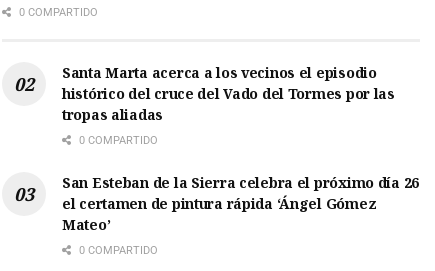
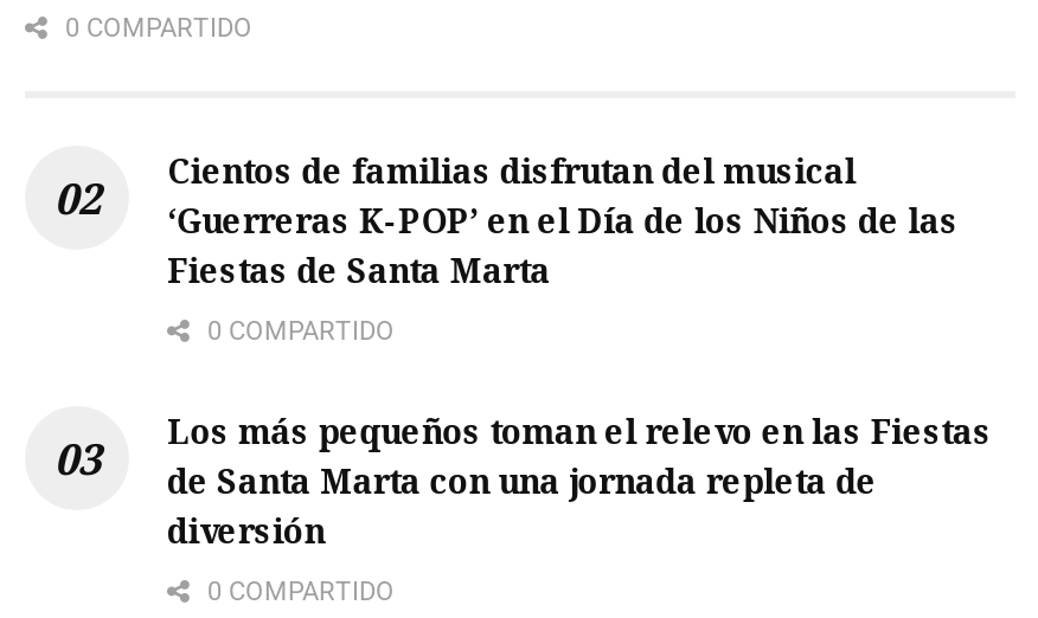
- Santa Marta acerca a los vecinos el episodio
- histórico del cruce del Vado del Tormes por las
- tropas aliadas
+ Cientos de familias disfrutan del musical
+ ‘Guerreras K-POP’ en el Día de los Niños de las
+ Fiestas de Santa Marta

- San Esteban de la Sierra celebra el próximo día 26
- el certamen de pintura rápida ‘Ángel Gómez
- Mateo’
+ Los más pequeños toman el relevo en las Fiestas
+ de Santa Marta con una jornada repleta de
+ diversión
